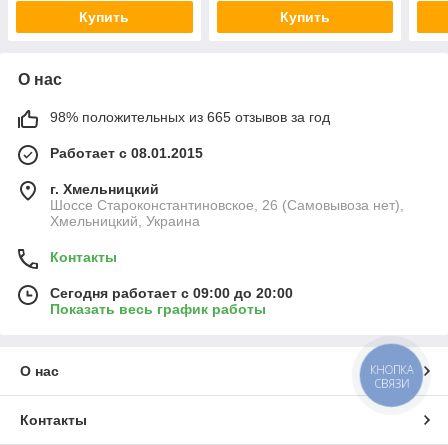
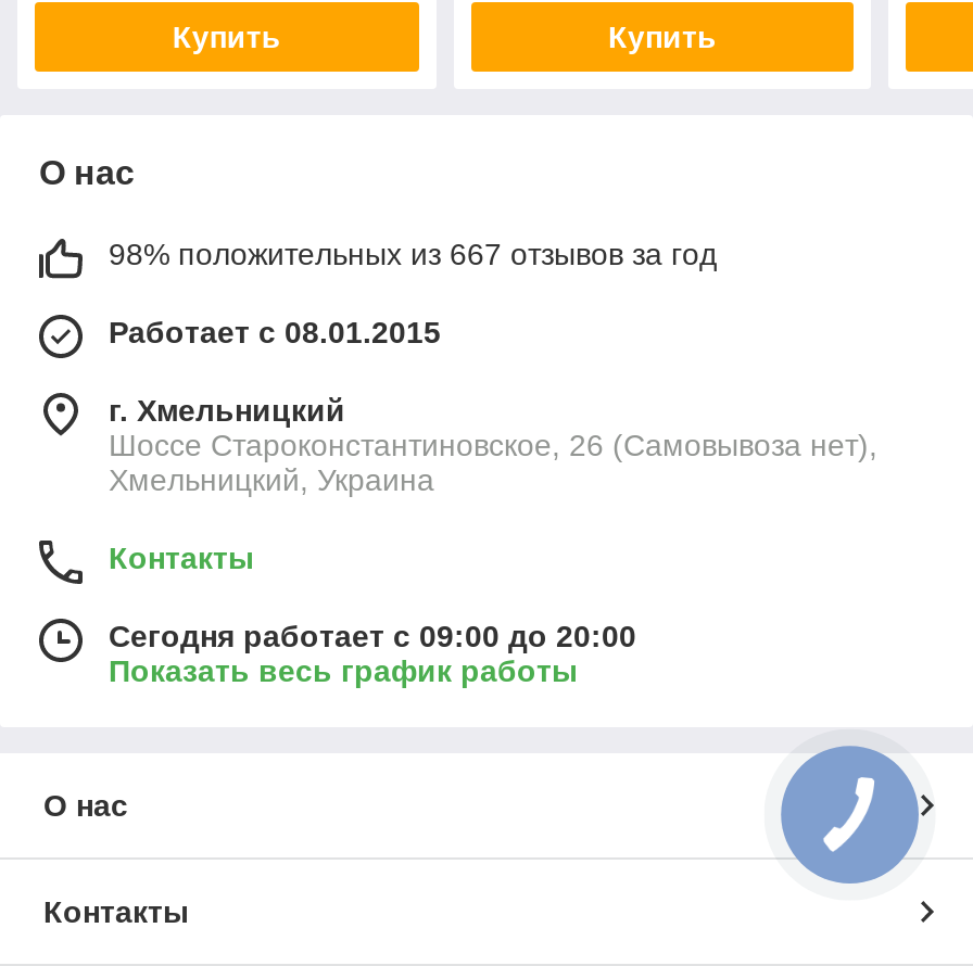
- 98% положительных из 665 отзывов за год
+ 98% положительных из 667 отзывов за год

- КНОПКА
- СВЯЗИ
